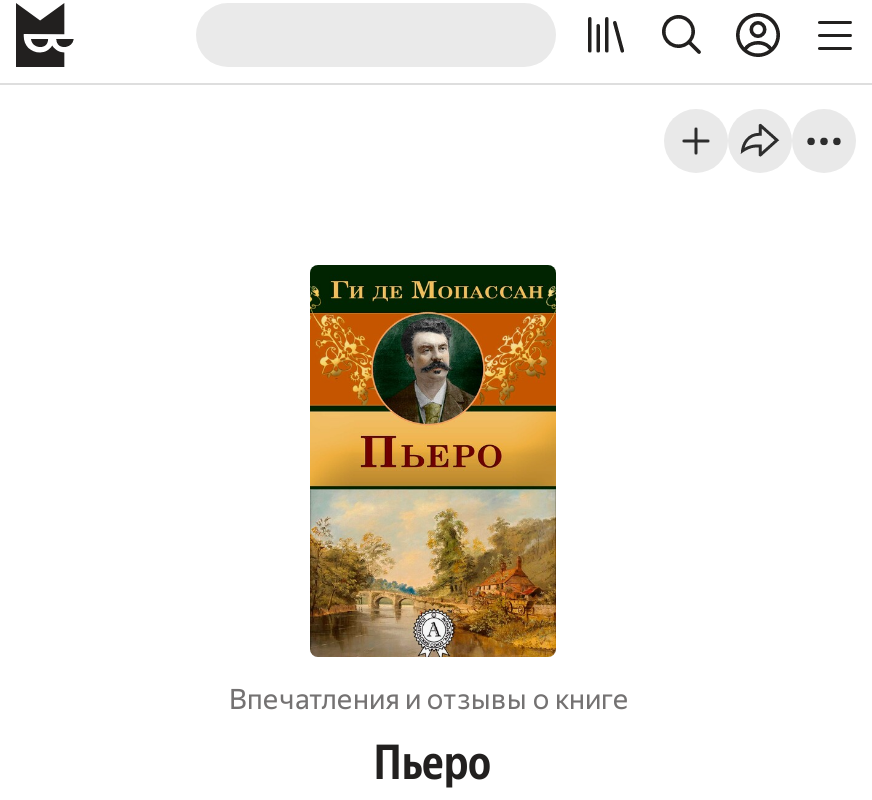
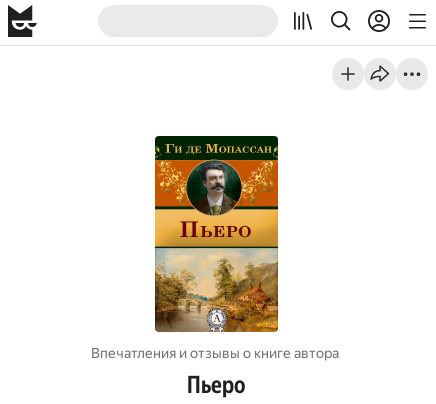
- Впечатления и отзывы о книге
+ Впечатления и отзывы о книге автора
